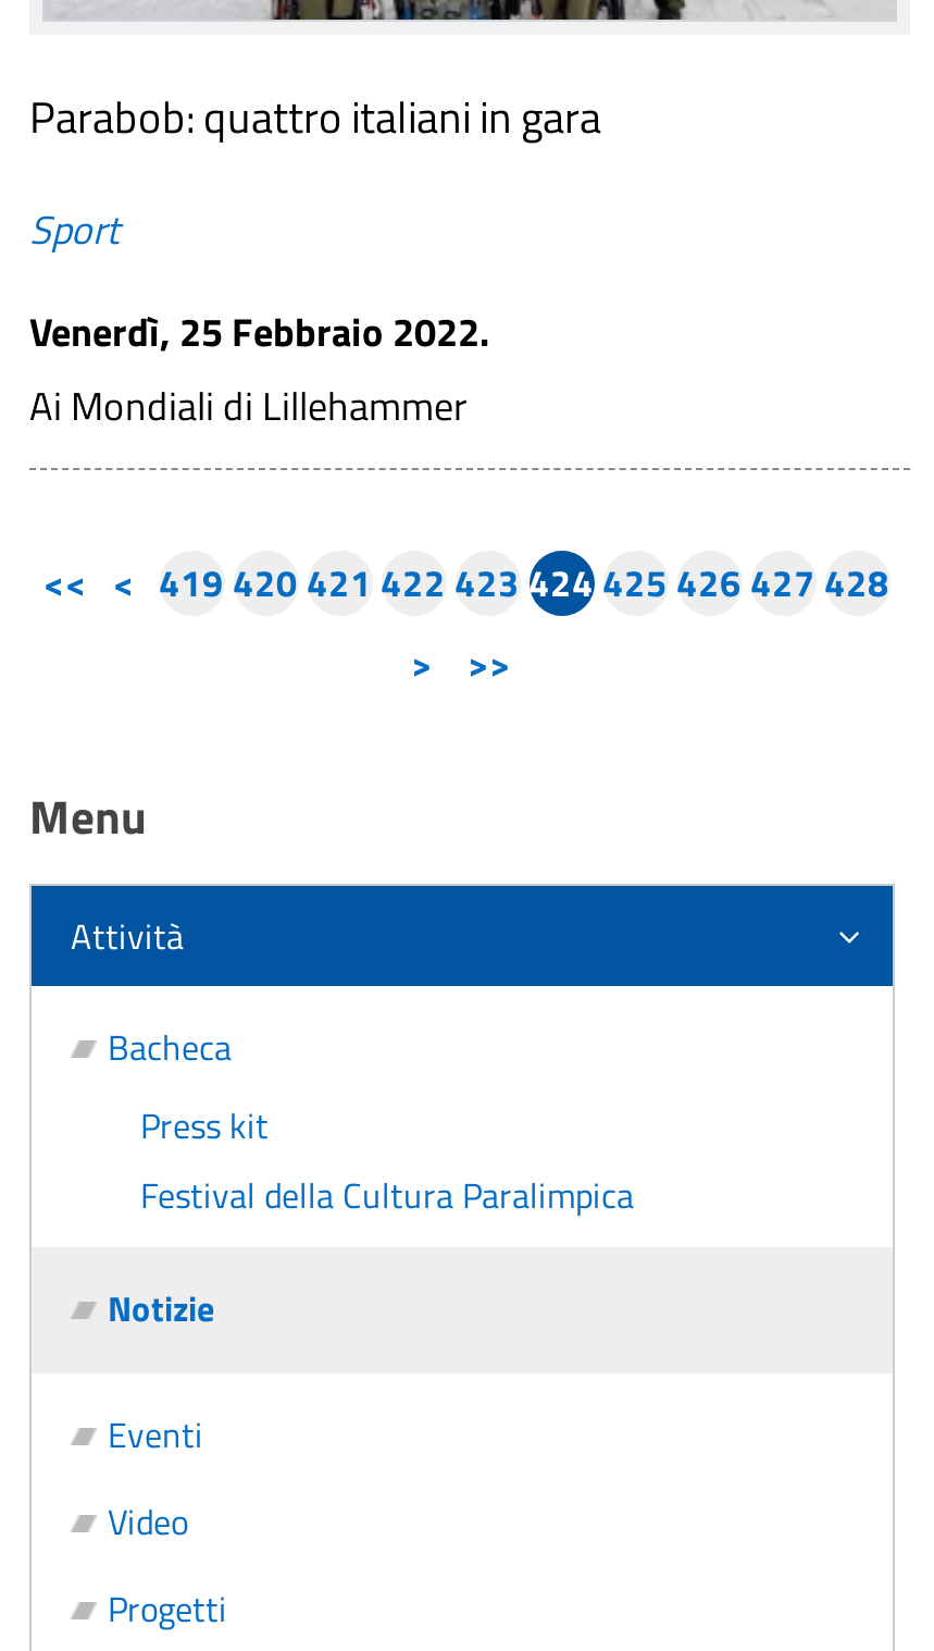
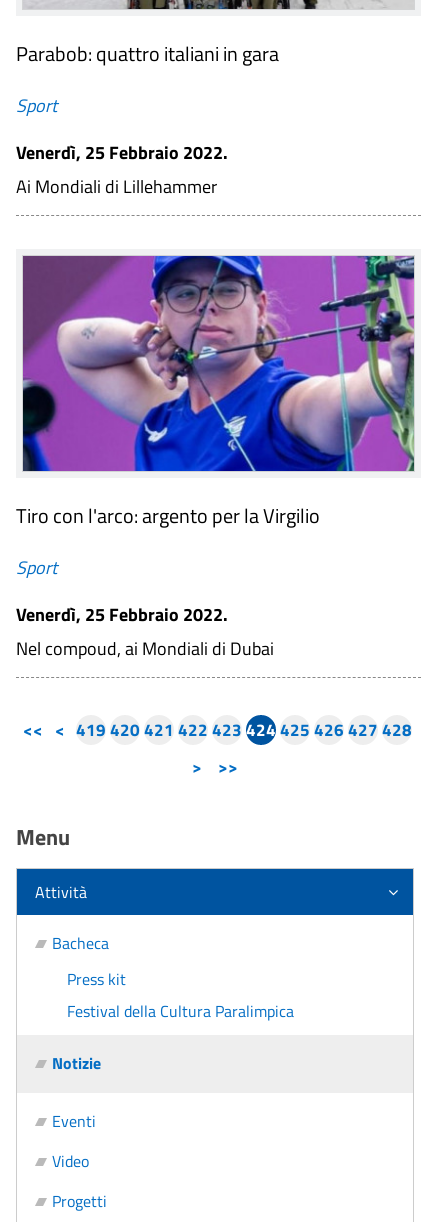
+ [image]
+ Tiro con l'arco: argento per la Virgilio
+ Sport
+ Venerdì, 25 Febbraio 2022.
+ Nel compoud, ai Mondiali di Dubai
